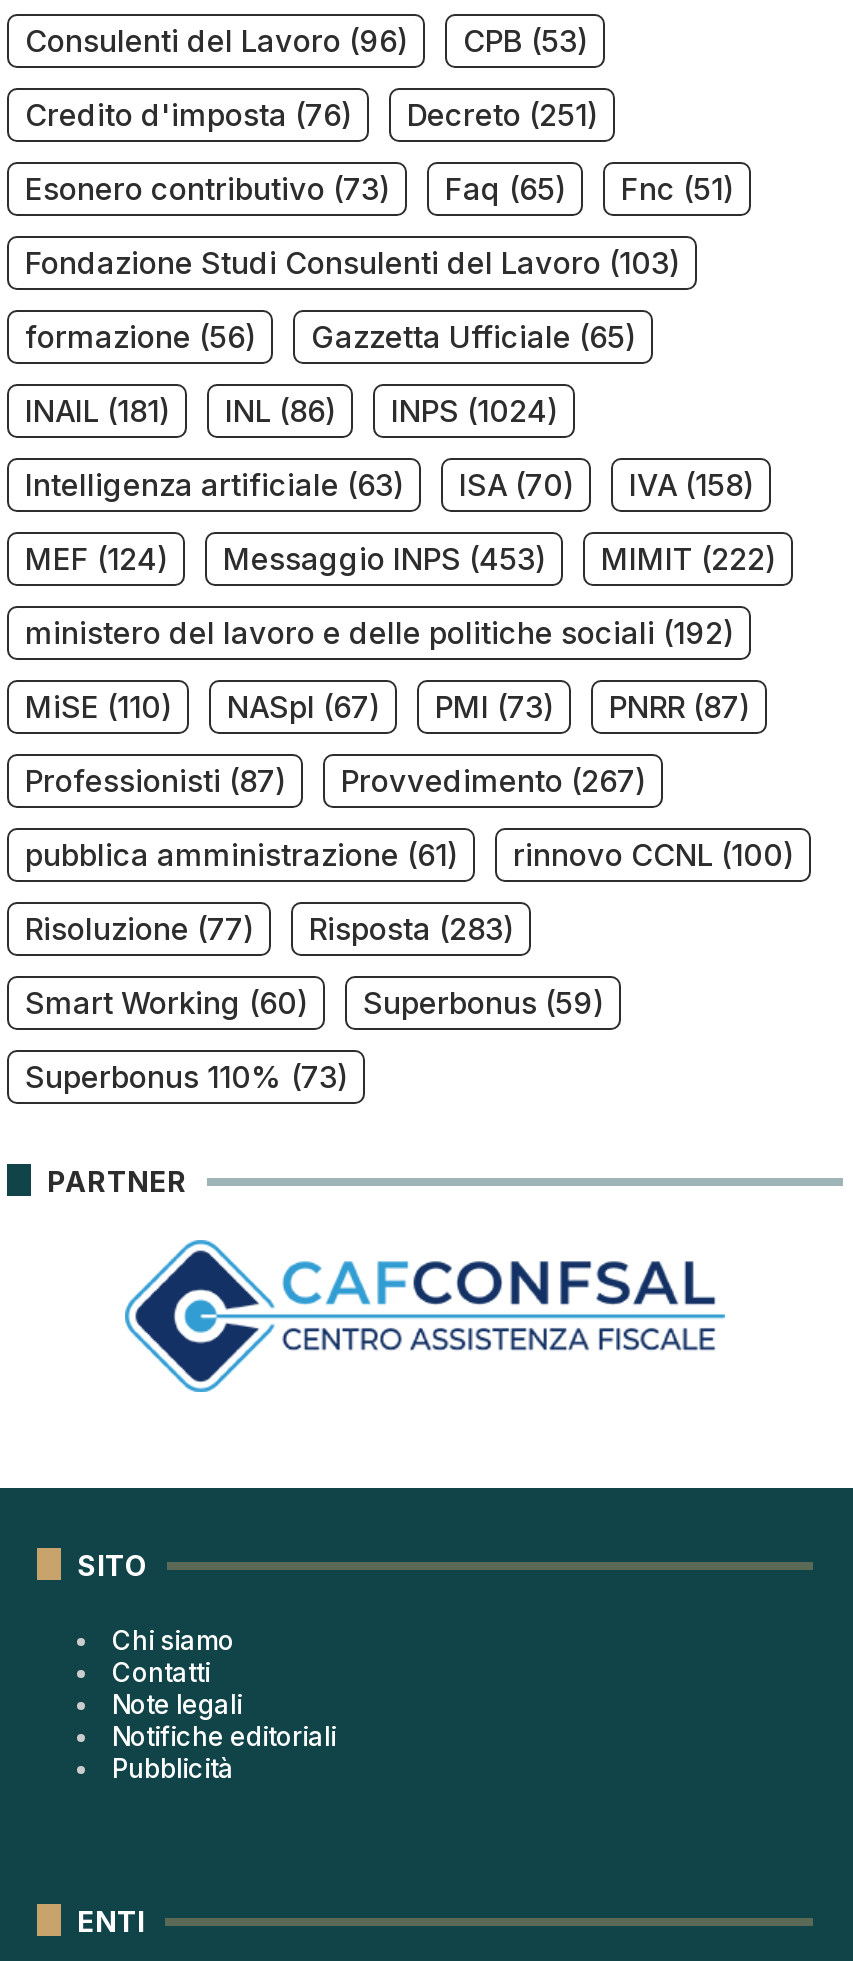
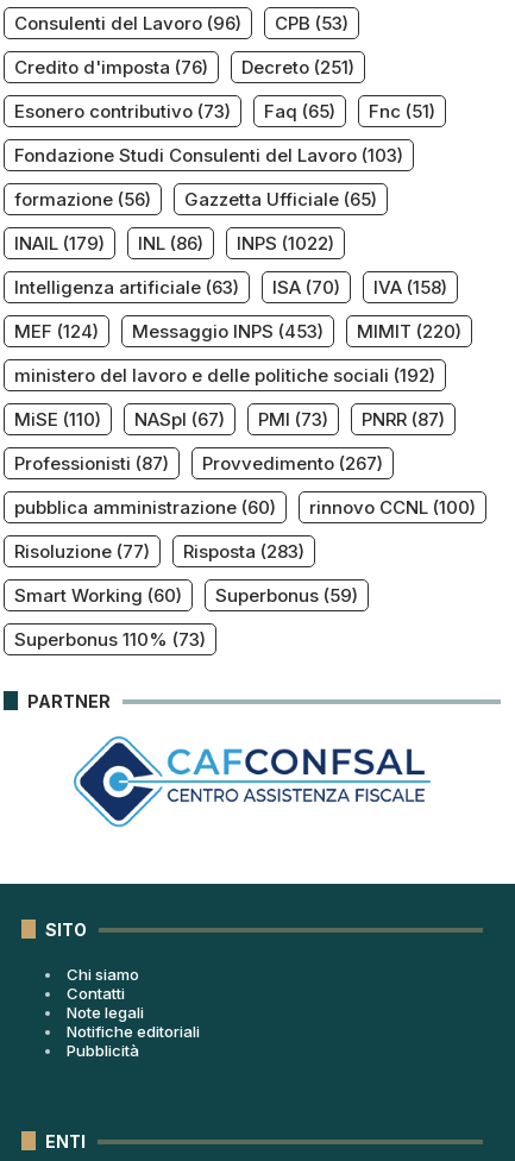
- INAIL (181)
+ INAIL (179)

- INPS (1024)
+ INPS (1022)

- MEF (124) Messaggio INPS (453) MIMIT (222)
+ MEF (124) Messaggio INPS (453) MIMIT (220)

- pubblica amministrazione (61)
+ pubblica amministrazione (60)
